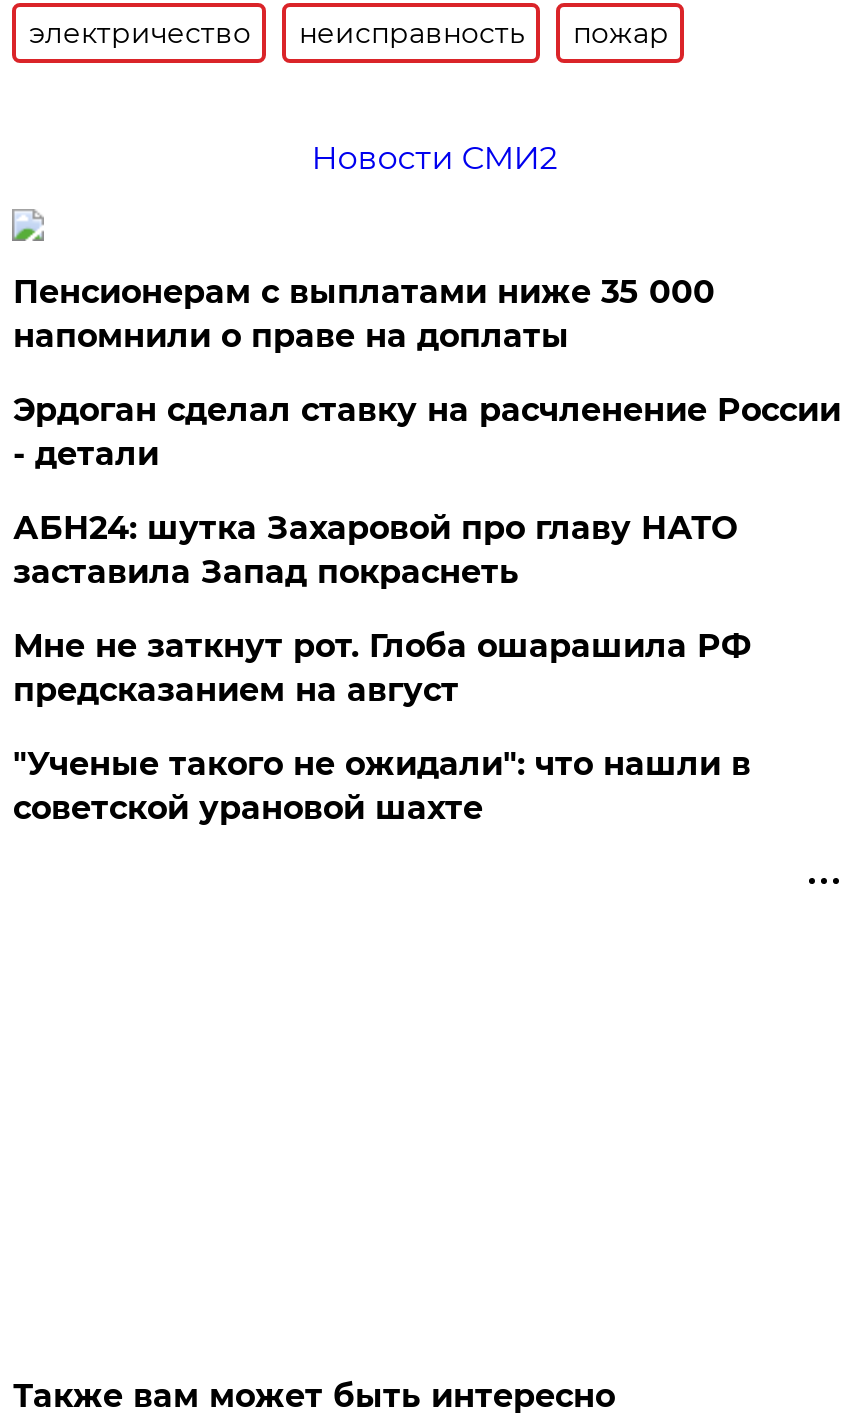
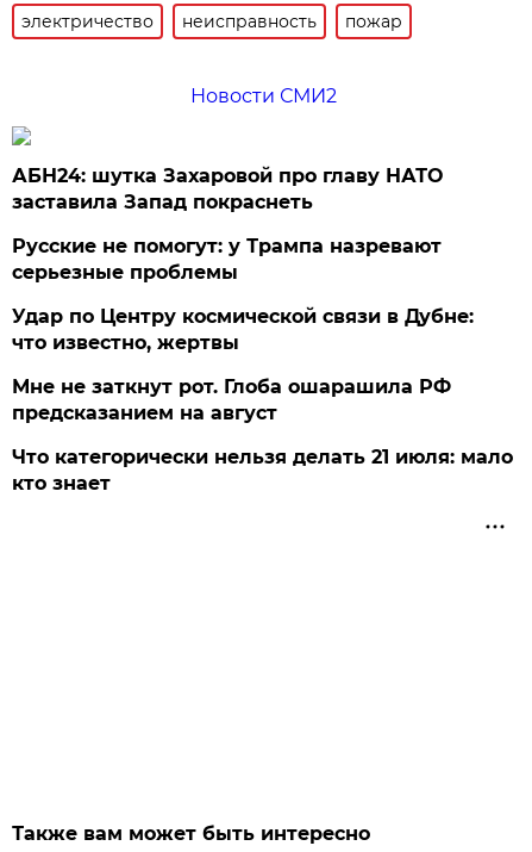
- Пенсионерам с выплатами ниже 35 000
- напомнили о праве на доплаты
- Эрдоган сделал ставку на расчленение России
- - детали

moved up: АБН24: шутка Захаровой про главу НАТО | заставила Запад покраснеть

+ Русские не помогут: у Трампа назревают
+ серьезные проблемы
+ Удар по Центру космической связи в Дубне:
+ что известно, жертвы

- "Ученые такого не ожидали": что нашли в
- советской урановой шахте
+ Что категорически нельзя делать 21 июля: мало
+ кто знает
